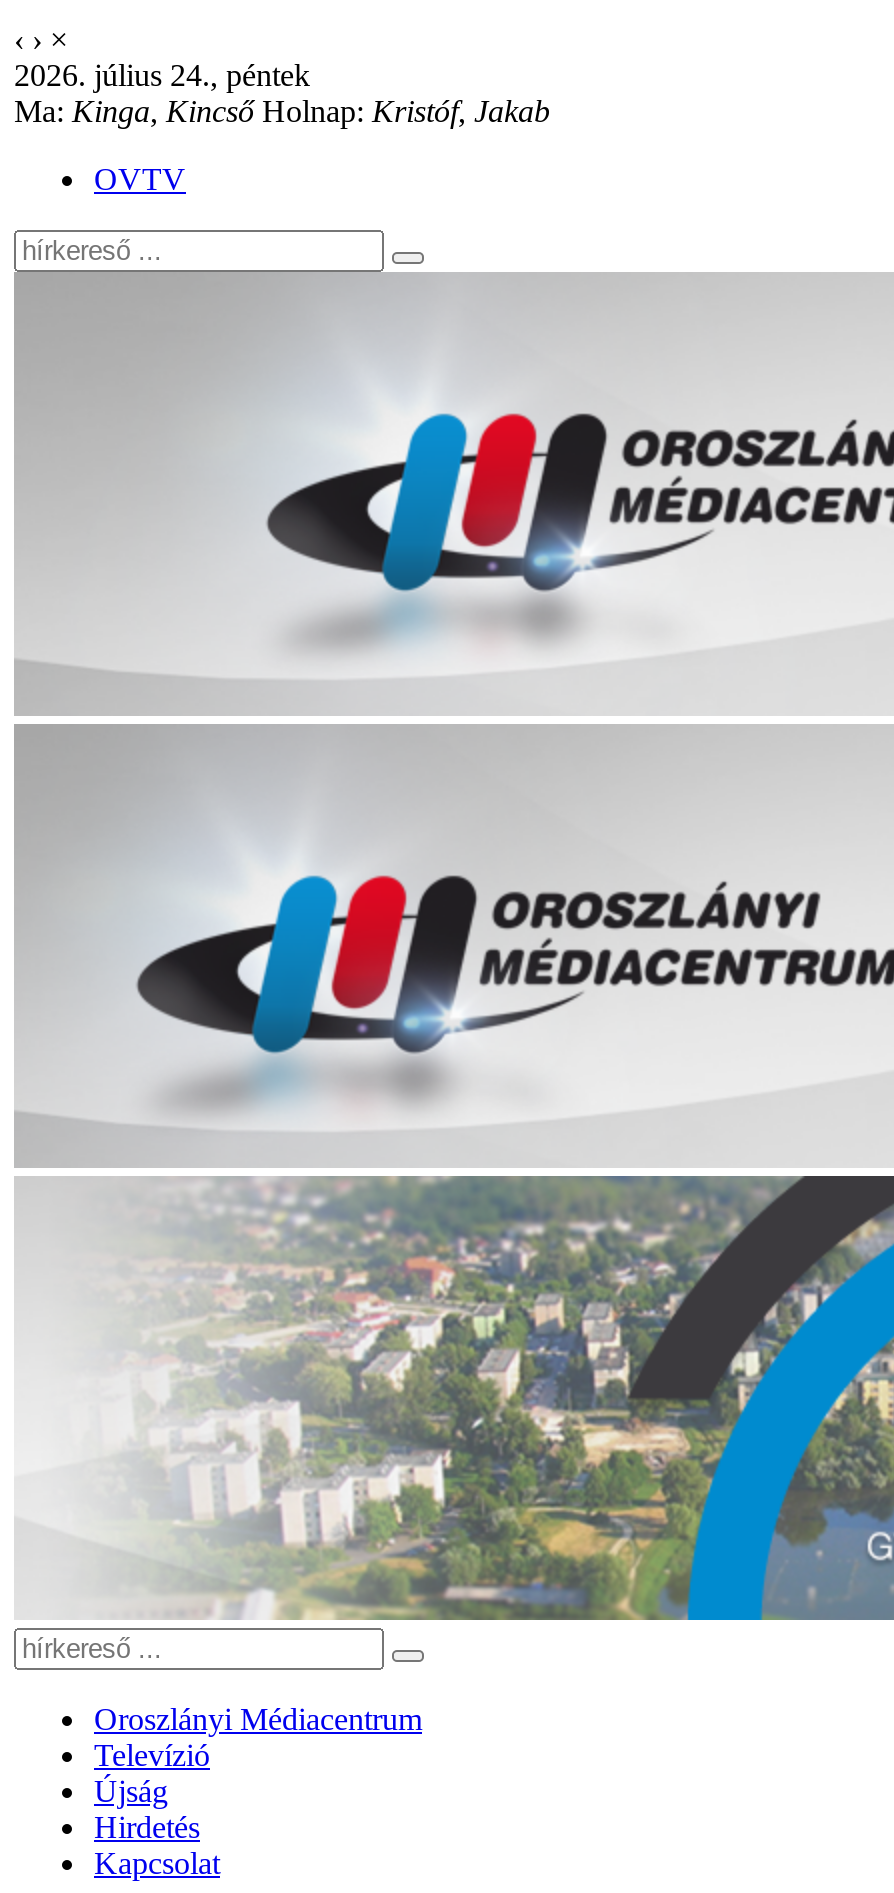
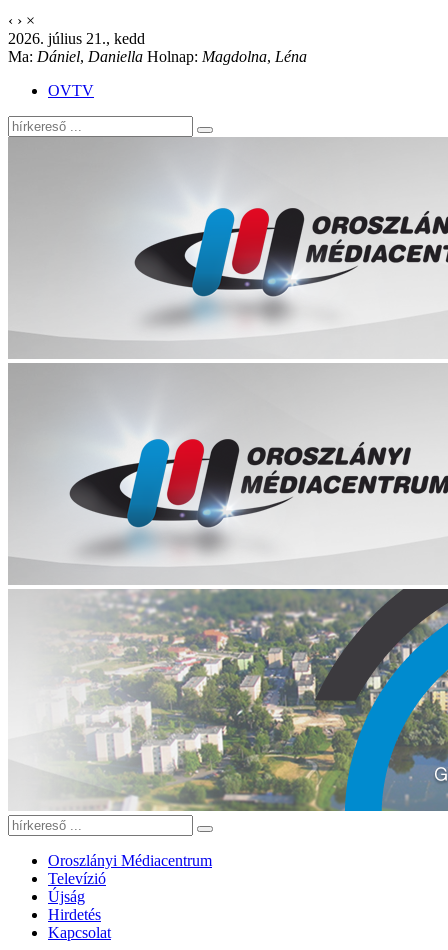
- 2026. július 24., péntek
+ 2026. július 21., kedd

- Ma: Kinga, Kincső Holnap: Kristóf, Jakab
+ Ma: Dániel, Daniella Holnap: Magdolna, Léna
